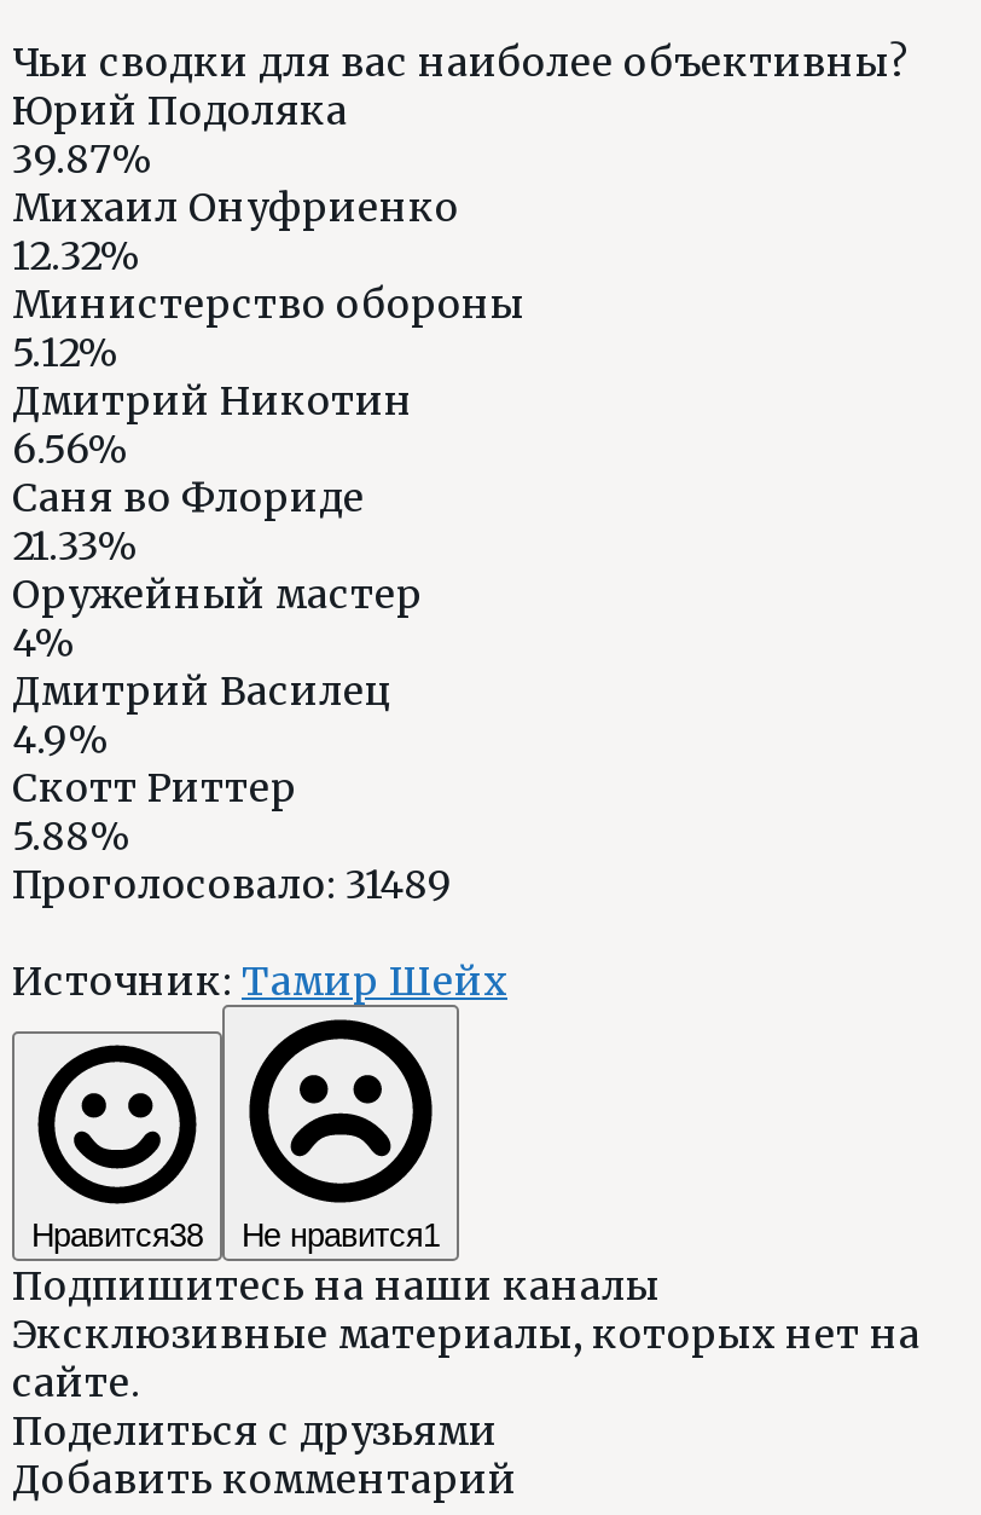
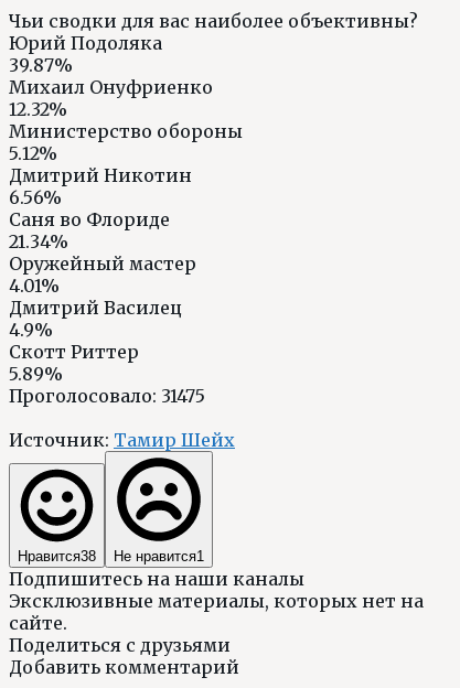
- 21.33%
+ 21.34%

- 4%
+ 4.01%

- 5.88%
+ 5.89%

- Проголосовало: 31489
+ Проголосовало: 31475
